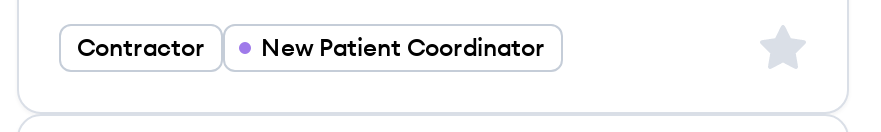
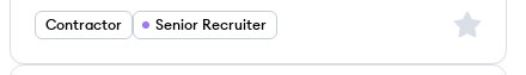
- New Patient Coordinator
+ Senior Recruiter
